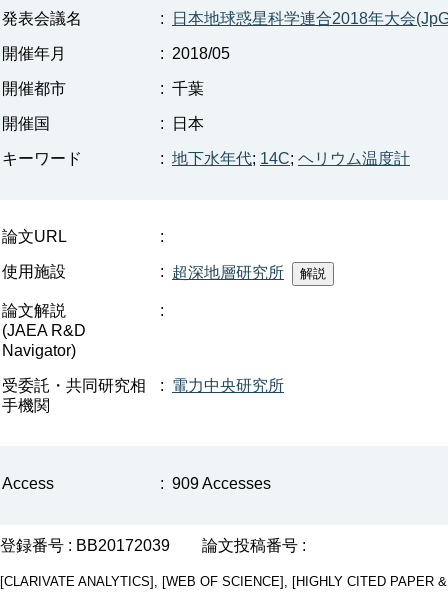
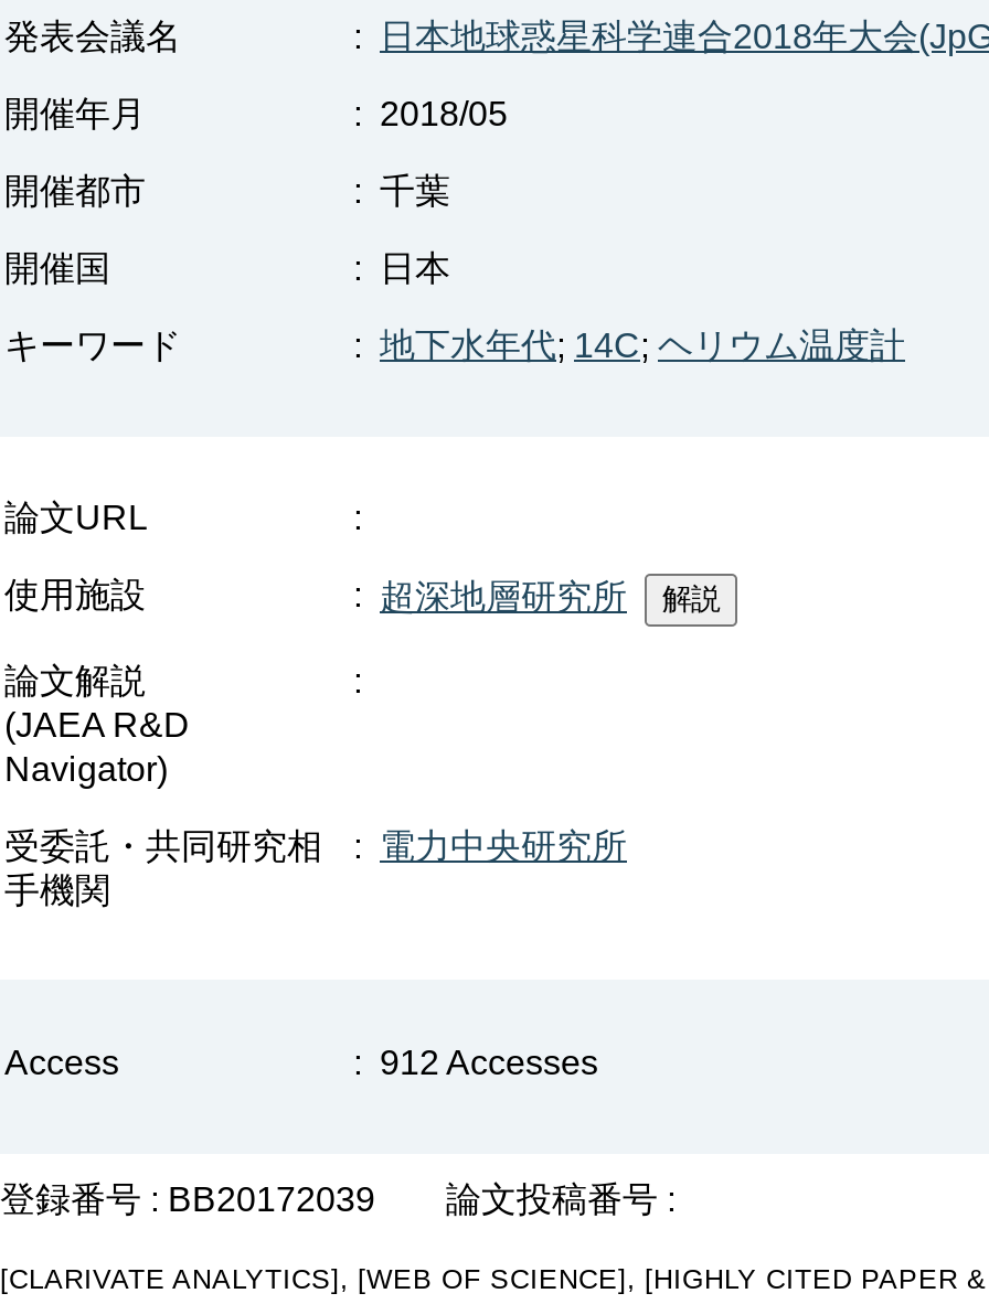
- : 909 Accesses
+ : 912 Accesses
